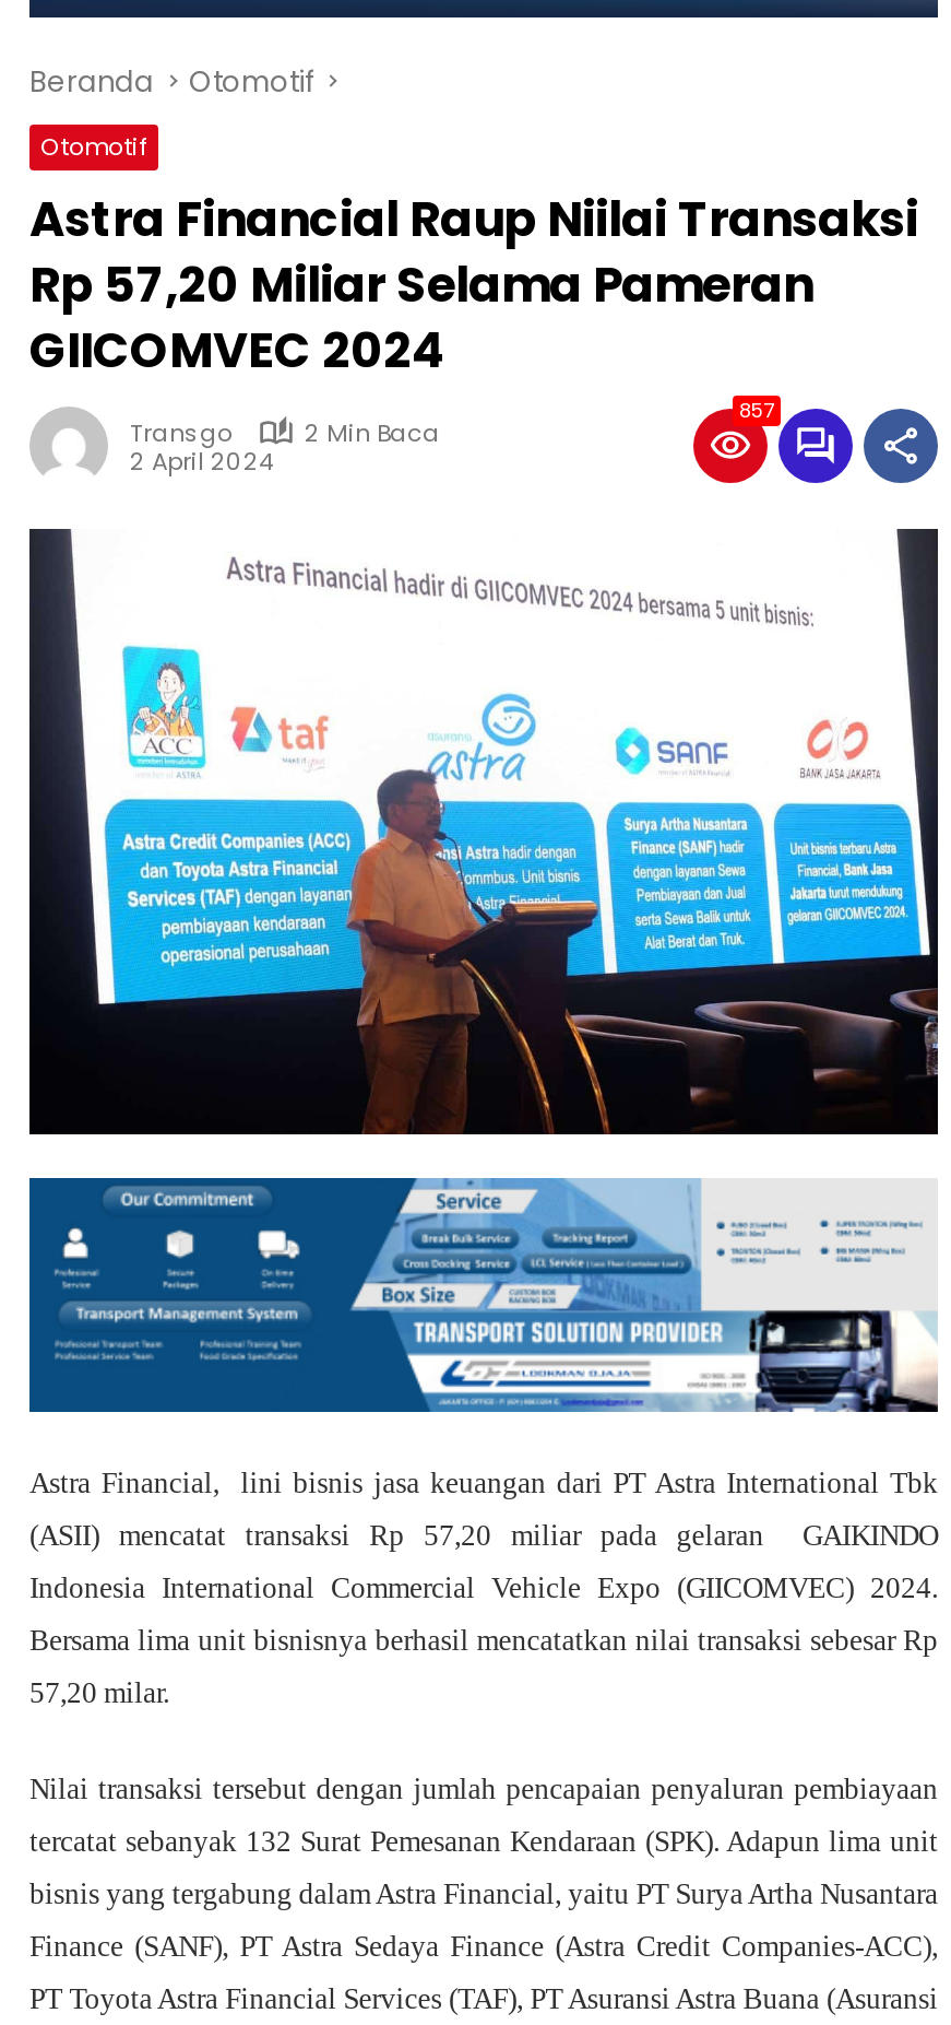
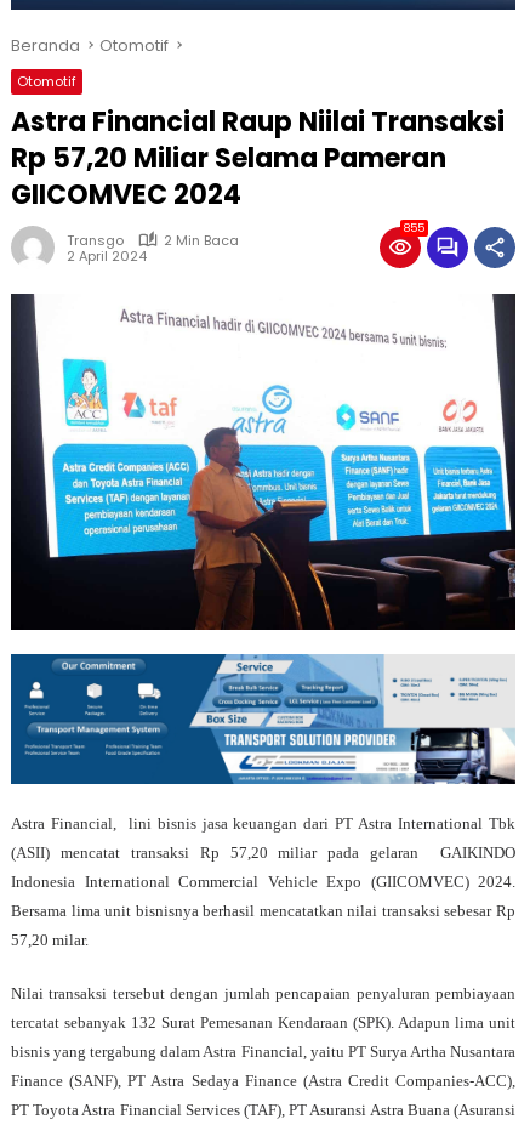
- 857
+ 855
